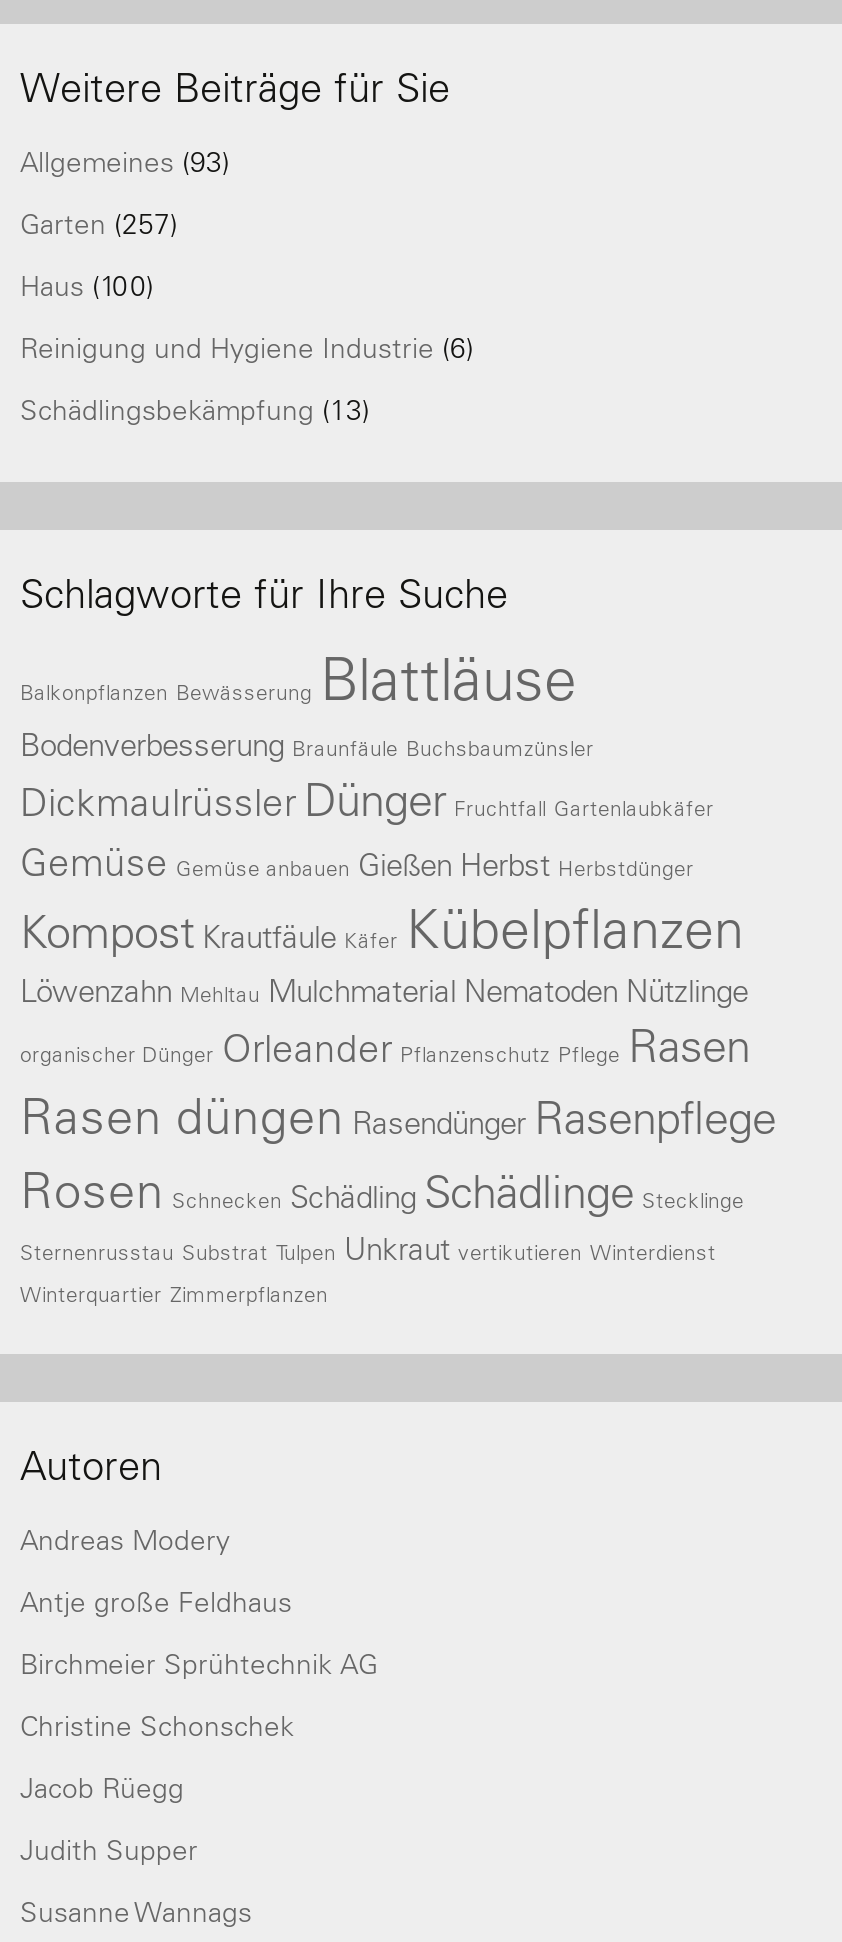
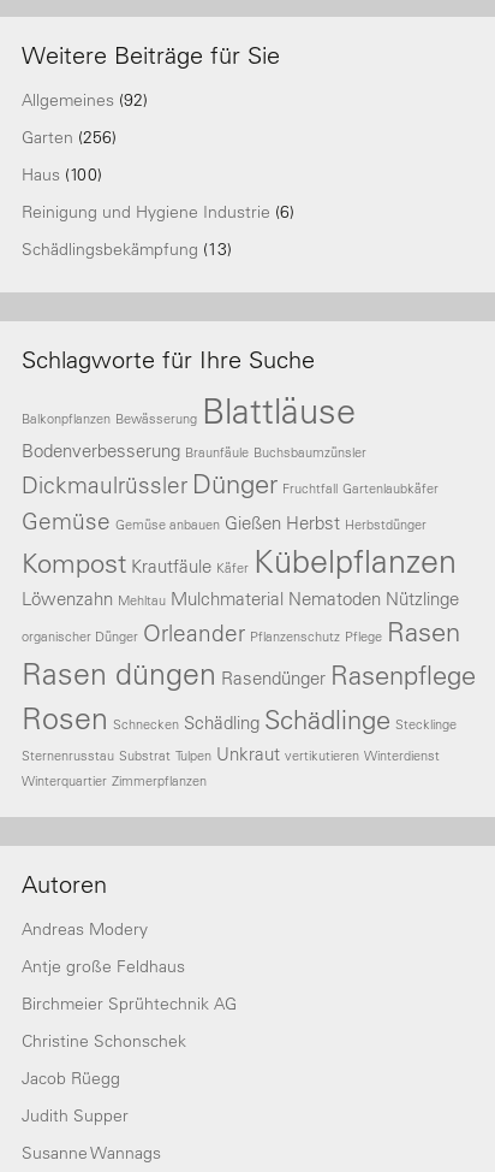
- Allgemeines (93)
+ Allgemeines (92)

- Garten (257)
+ Garten (256)
